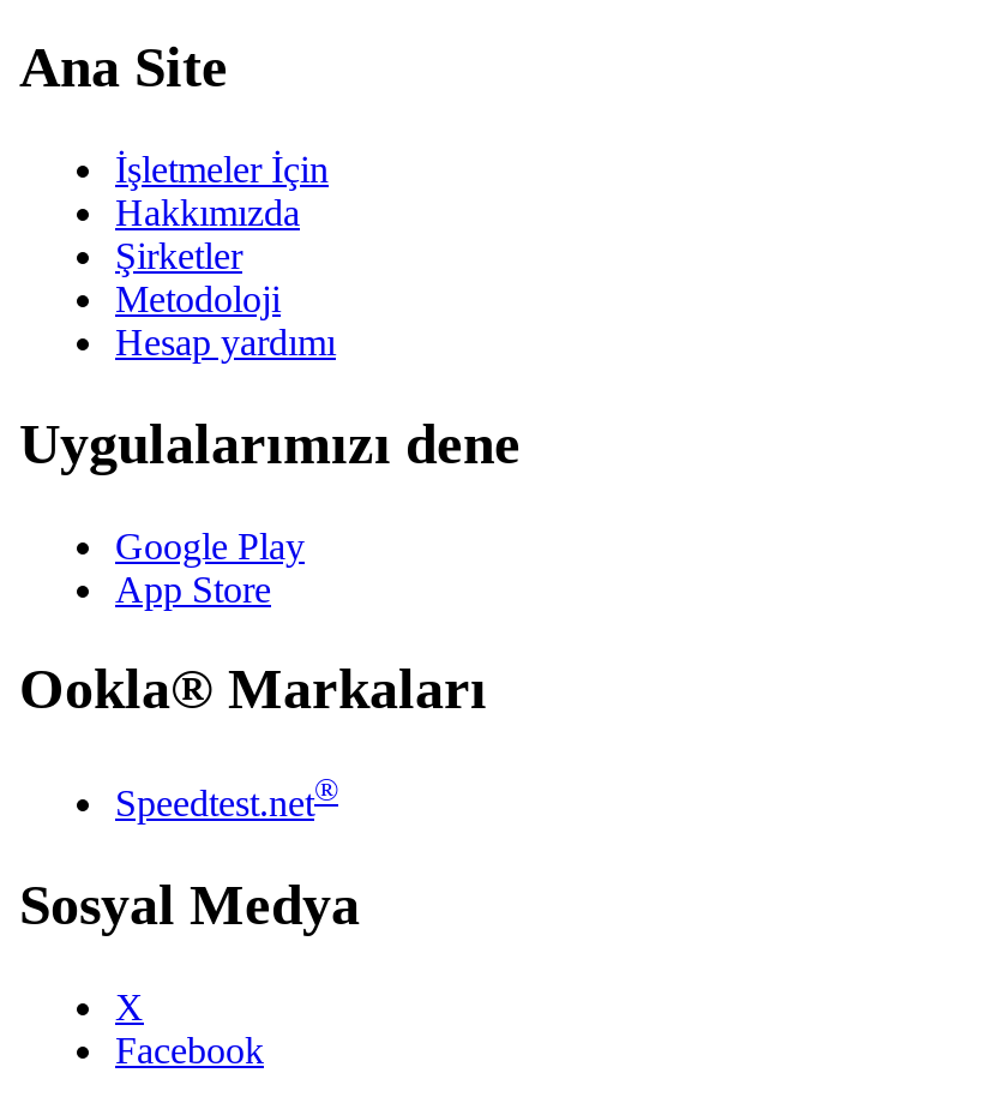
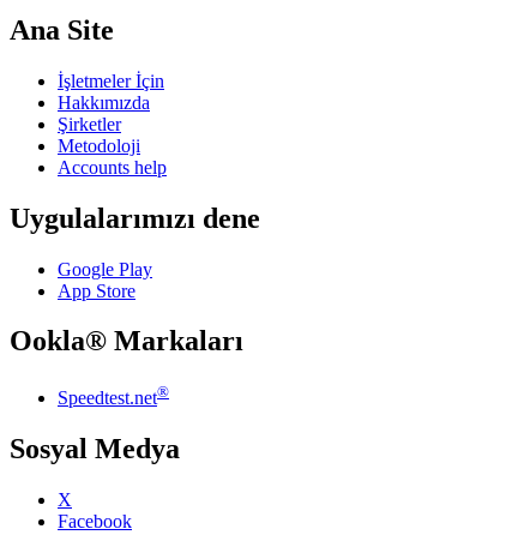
- Hesap yardımı
+ Accounts help
